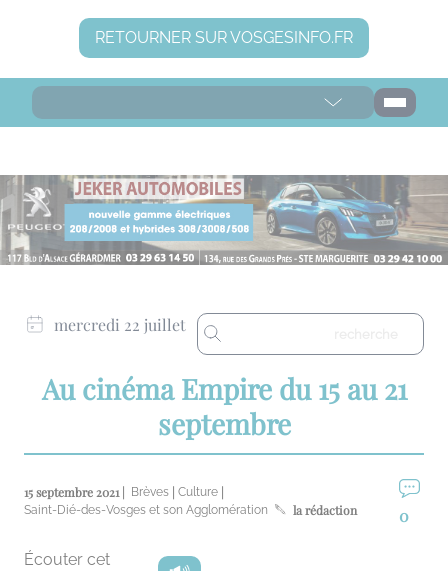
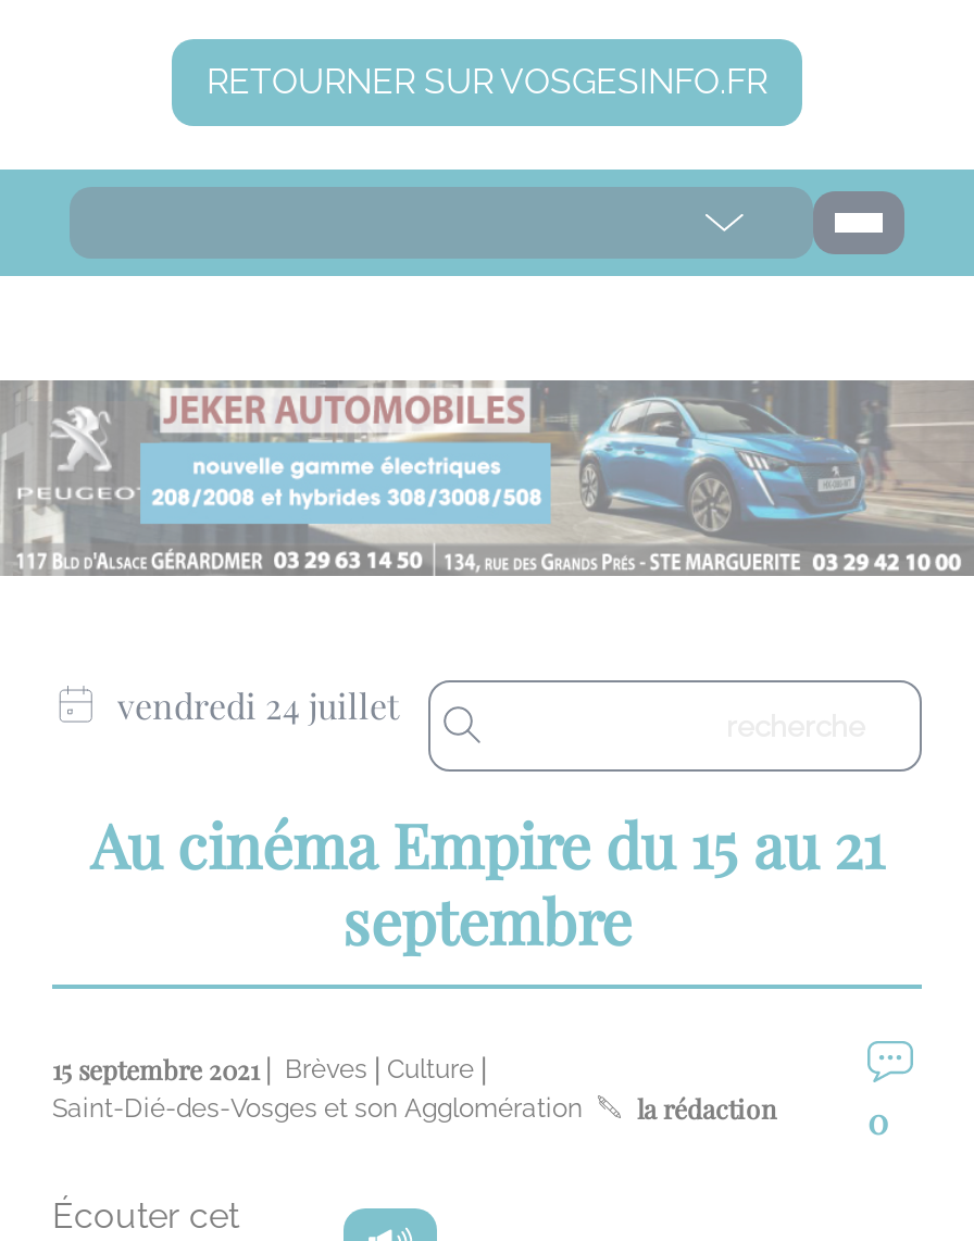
- mercredi 22 juillet
+ vendredi 24 juillet
